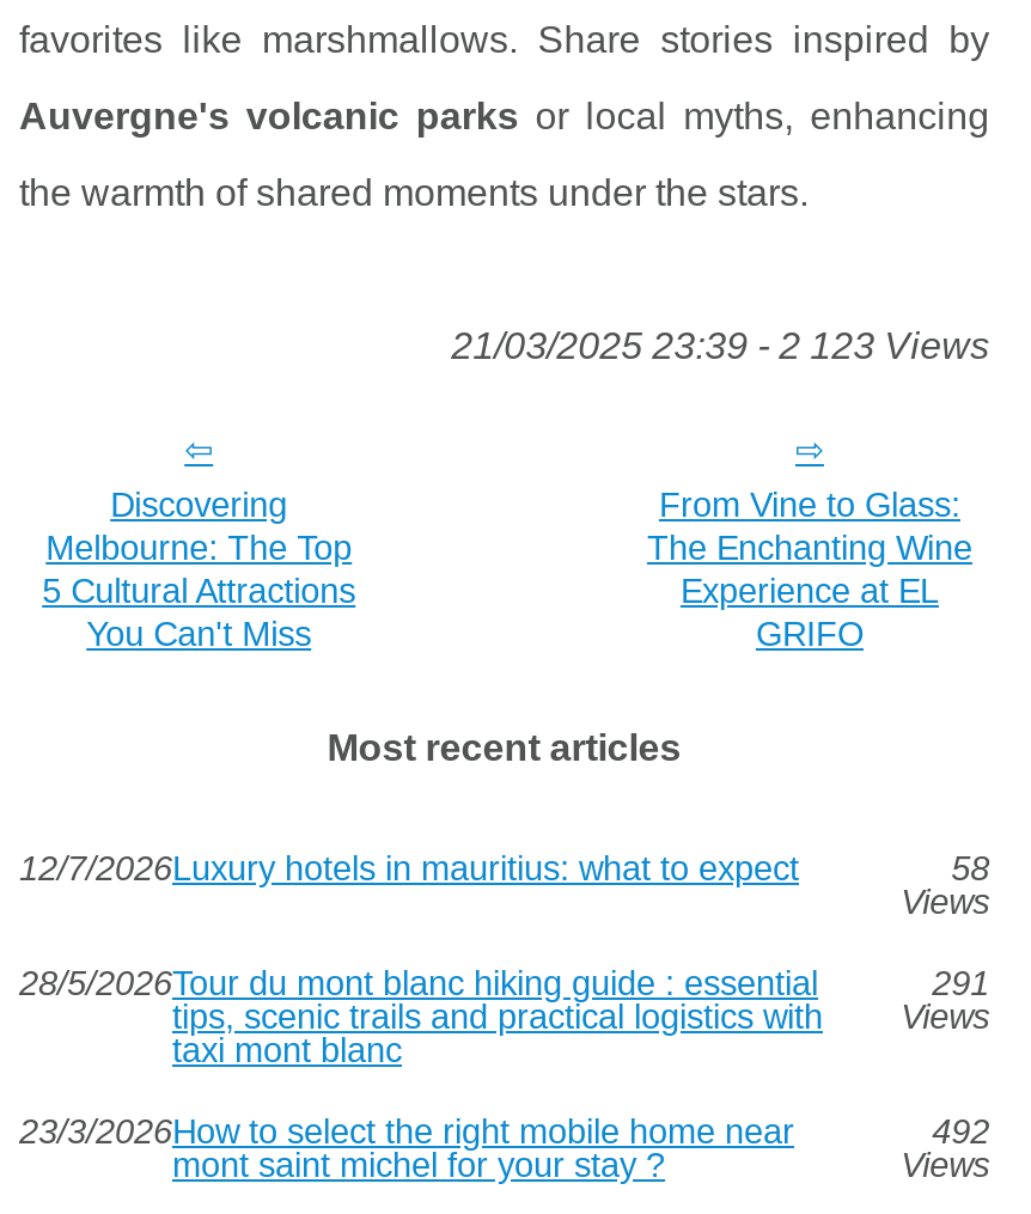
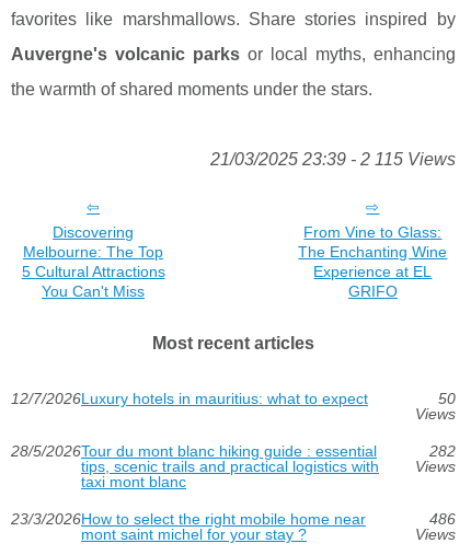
- 21/03/2025 23:39 - 2 123 Views
+ 21/03/2025 23:39 - 2 115 Views

- 58
+ 50

- 291
+ 282

- 492
+ 486
